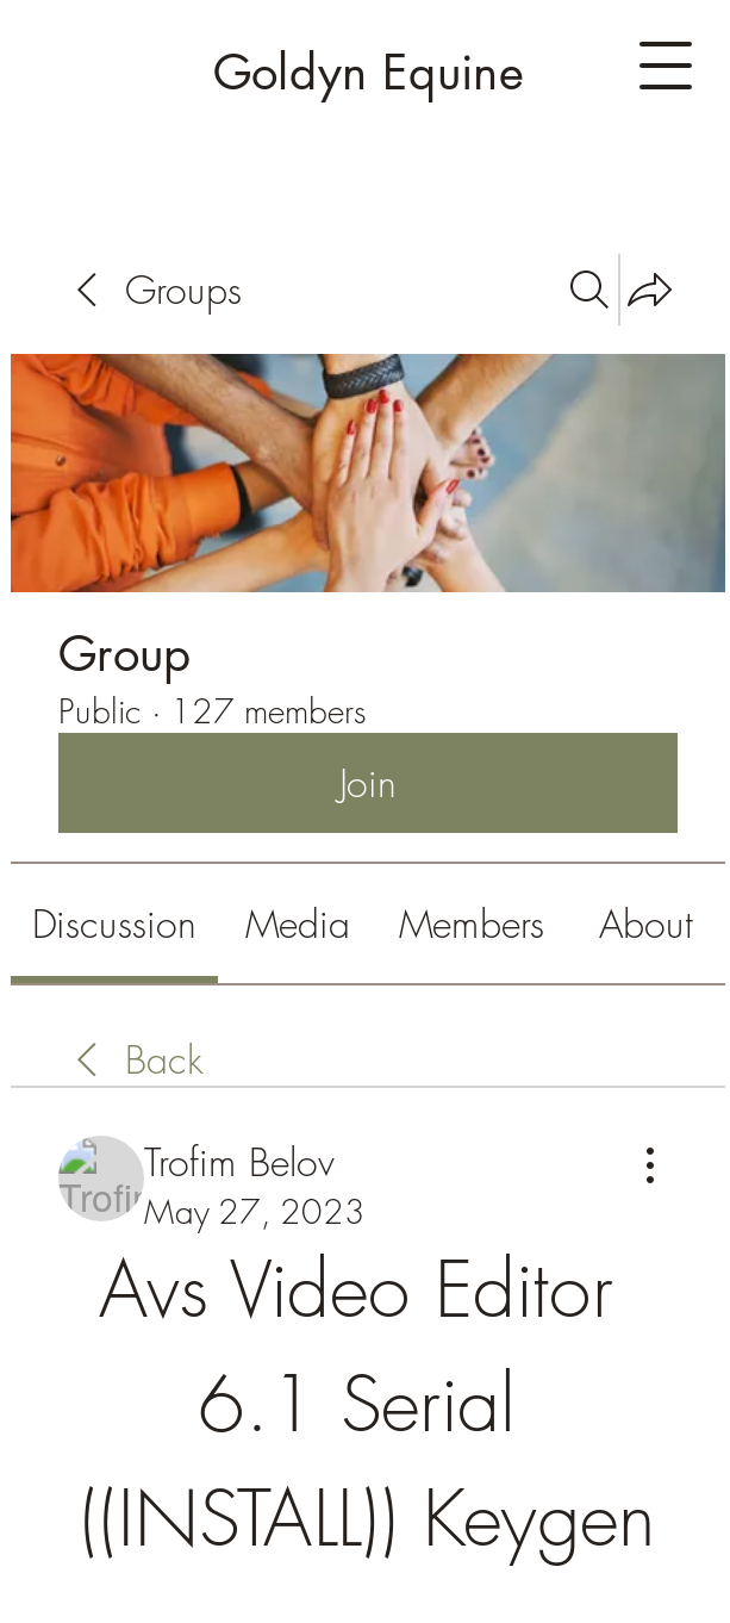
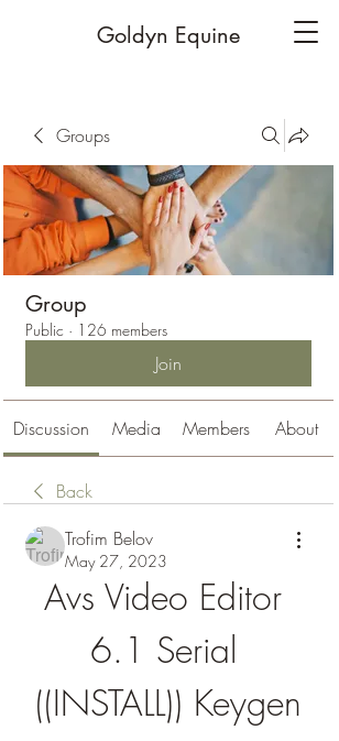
- Public · 127 members
+ Public · 126 members
